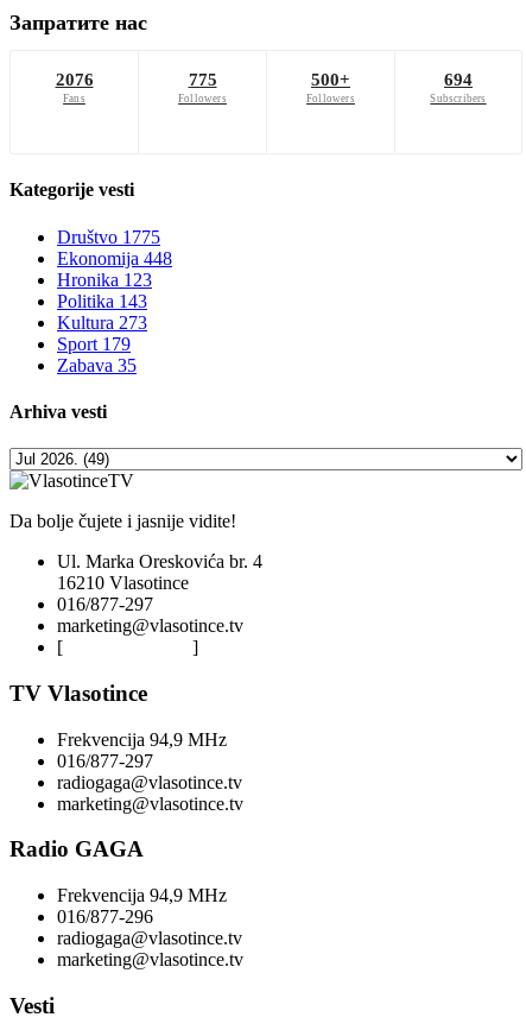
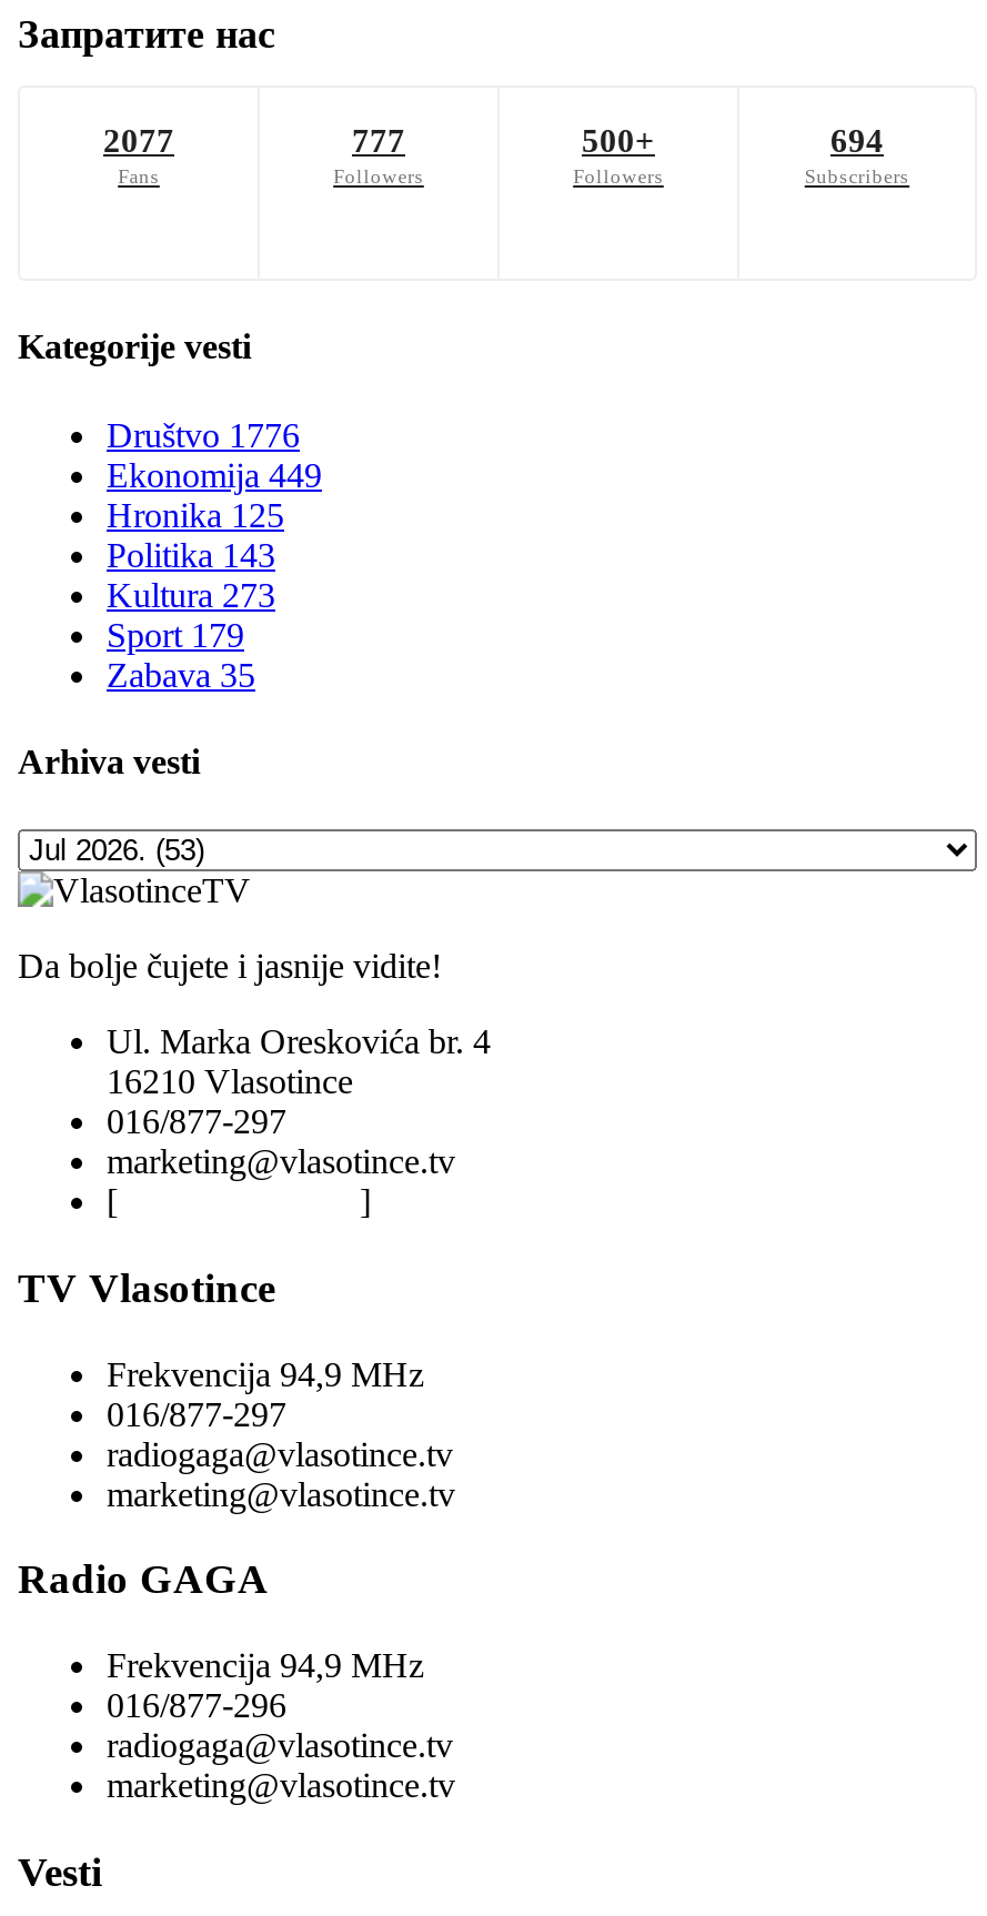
- 2076
+ 2077

- 775
+ 777

- Društvo 1775
+ Društvo 1776

- Ekonomija 448
+ Ekonomija 449

- Hronika 123
+ Hronika 125
